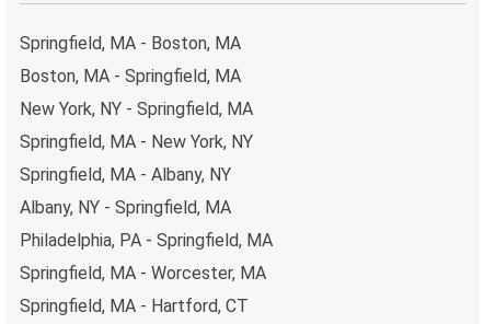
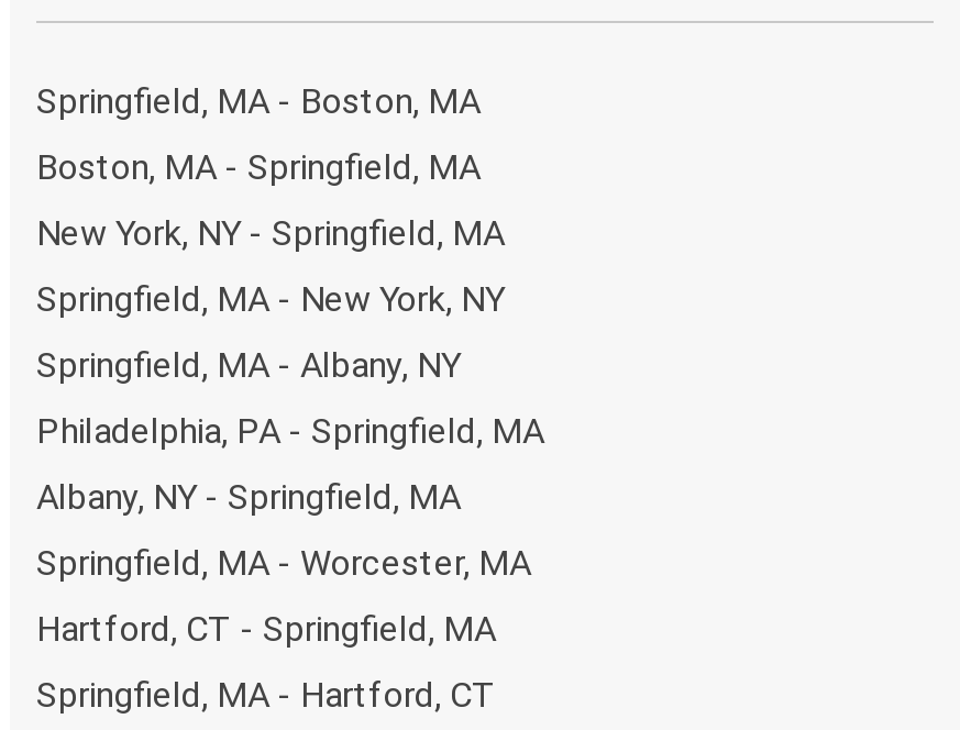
moved up: Philadelphia, PA - Springfield, MA

+ Hartford, CT - Springfield, MA
